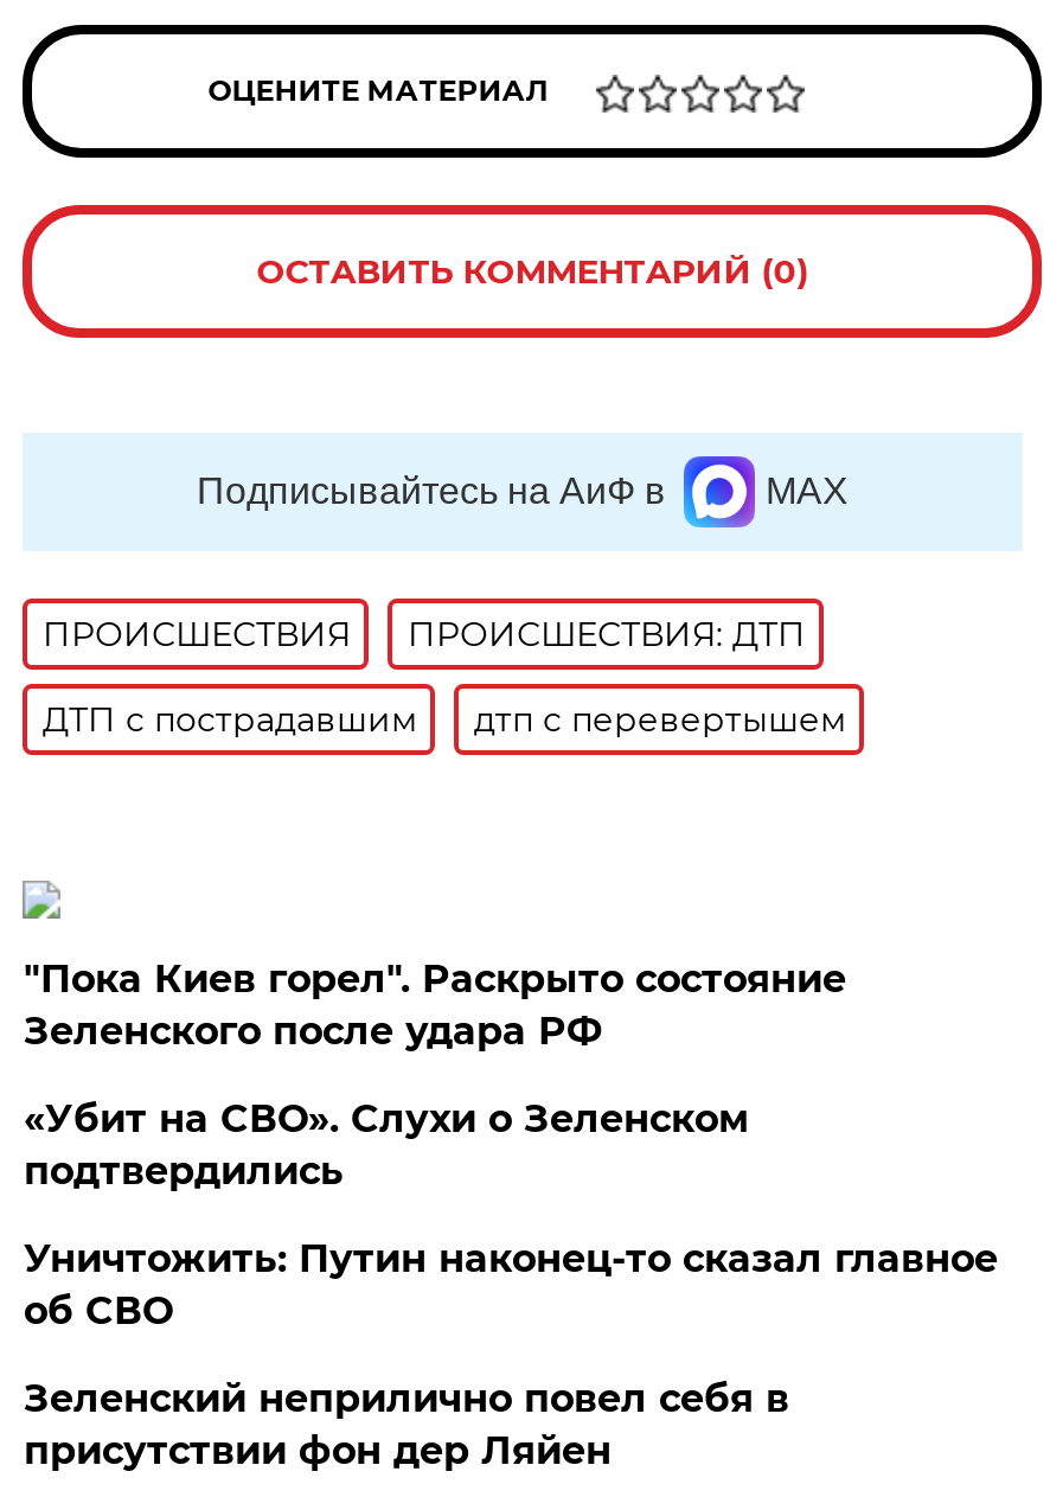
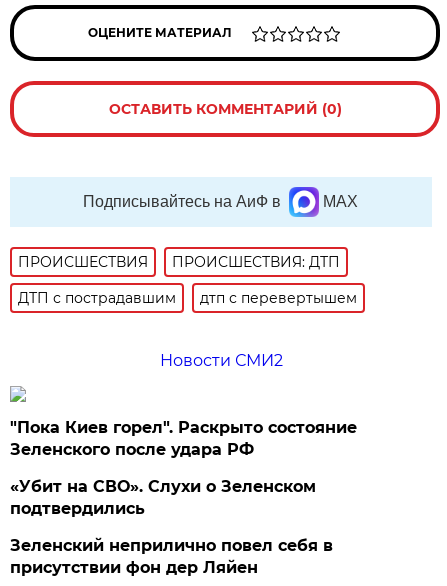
+ Новости СМИ2

moved down: "Пока Киев горел". Раскрыто состояние | Зеленского после удара РФ | «Убит на СВО». Слухи о Зеленском | подтвердились

- Уничтожить: Путин наконец-то сказал главное
- об СВО
